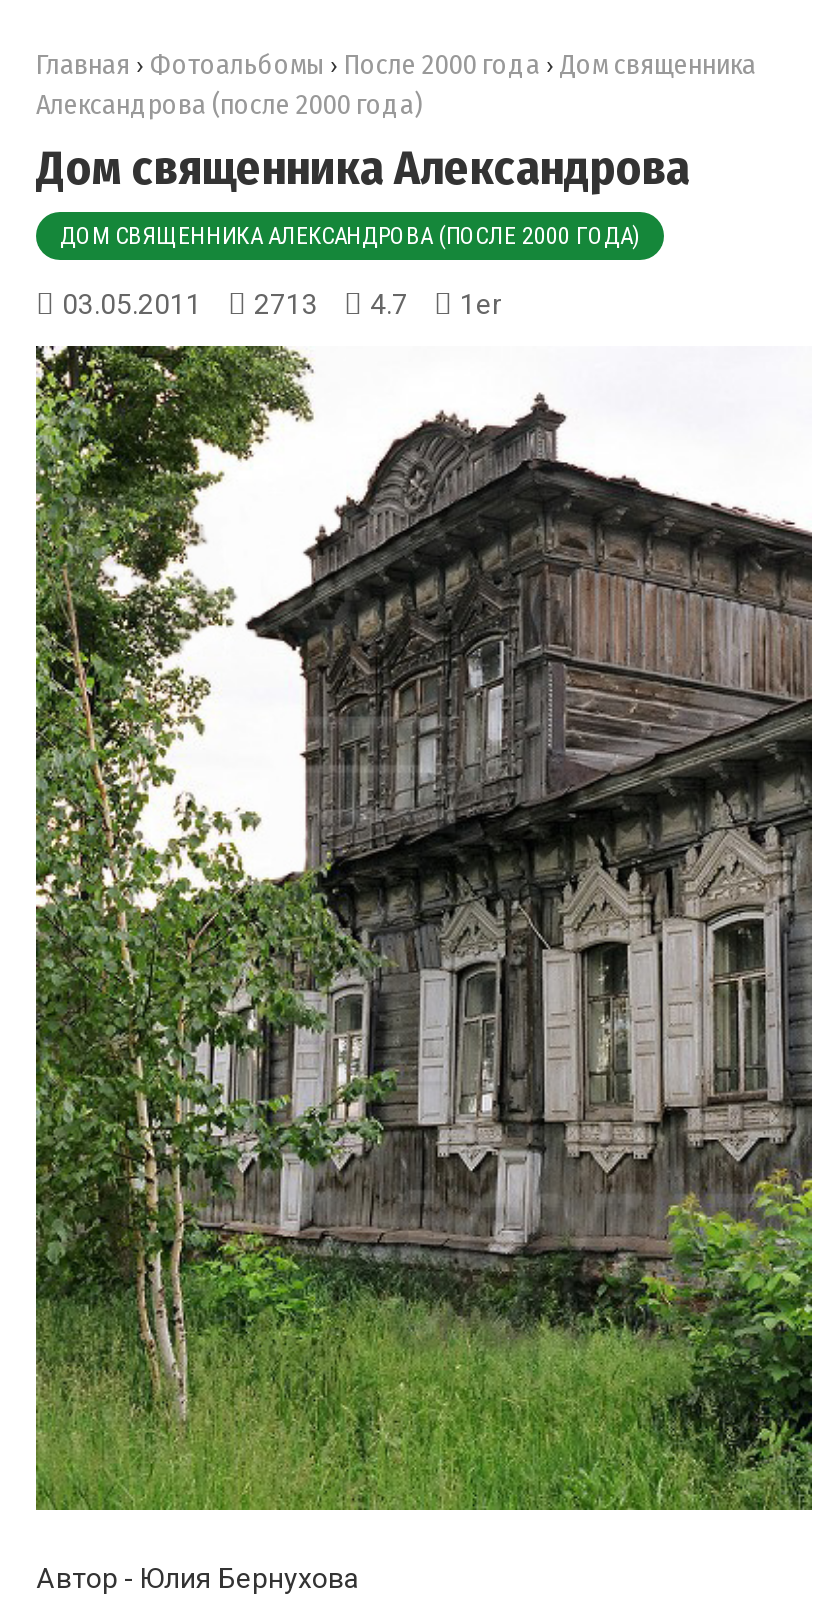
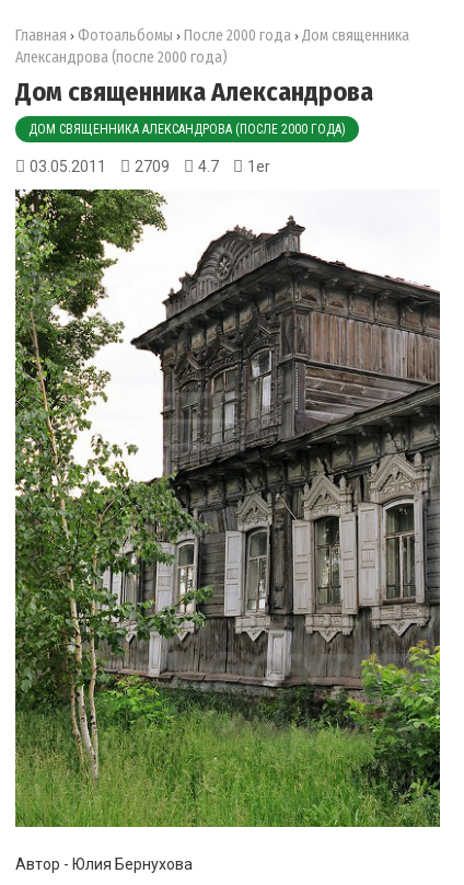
- 03.05.2011 2713 4.7 1er
+ 03.05.2011 2709 4.7 1er
